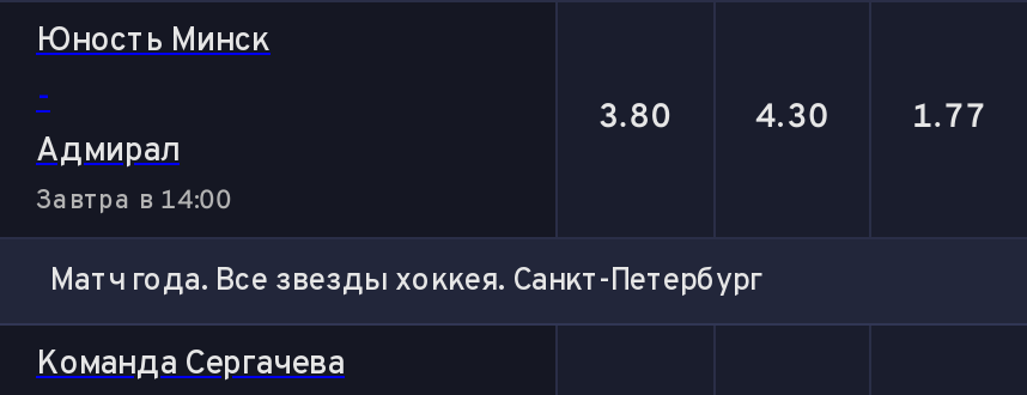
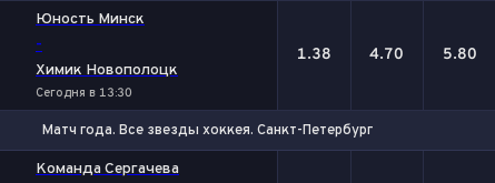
- 3.80
- 4.30
- 1.77
+ 1.38
+ 4.70
+ 5.80

- Адмирал
- Завтра в 14:00
+ Химик Новополоцк
+ Сегодня в 13:30
